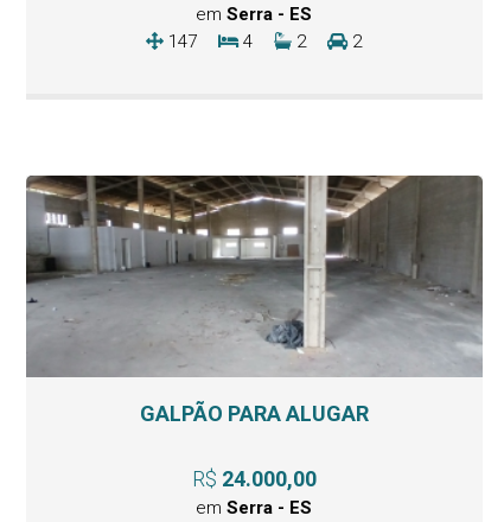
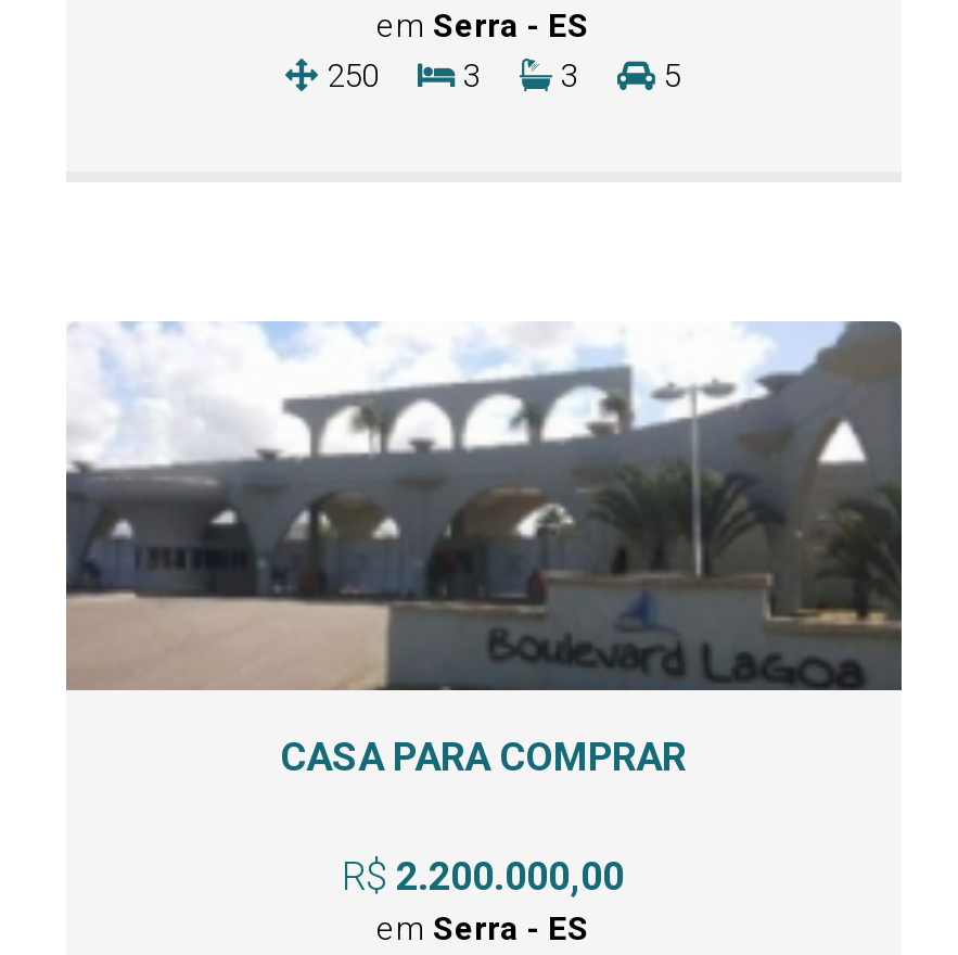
- 147
- 4
- 2
- 2
+ 250
+ 3
+ 3
+ 5

- [image]
- GALPÃO PARA ALUGAR
+ [image]
+ CASA PARA COMPRAR

- R$24.000,00
+ R$2.200.000,00
